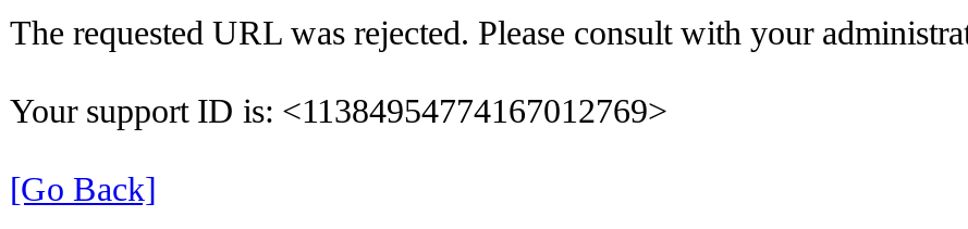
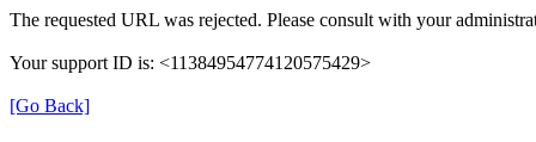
- Your support ID is: <11384954774167012769>
+ Your support ID is: <11384954774120575429>
